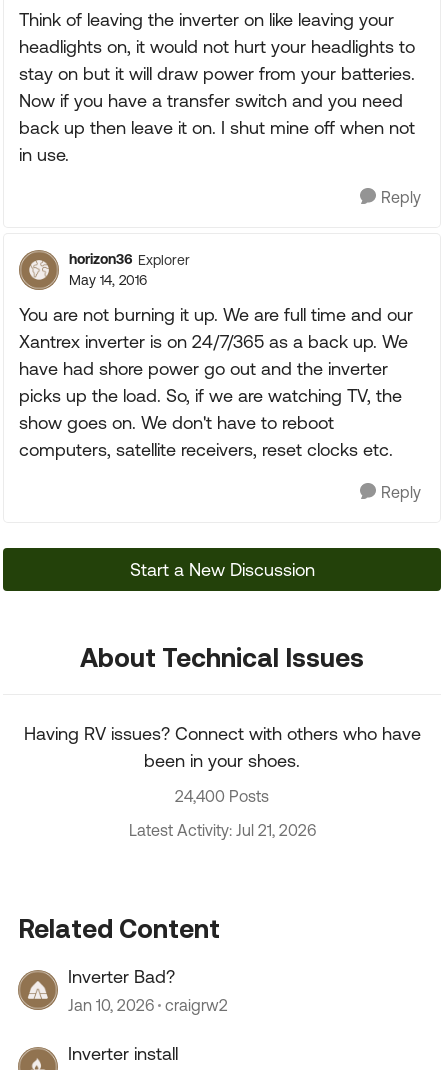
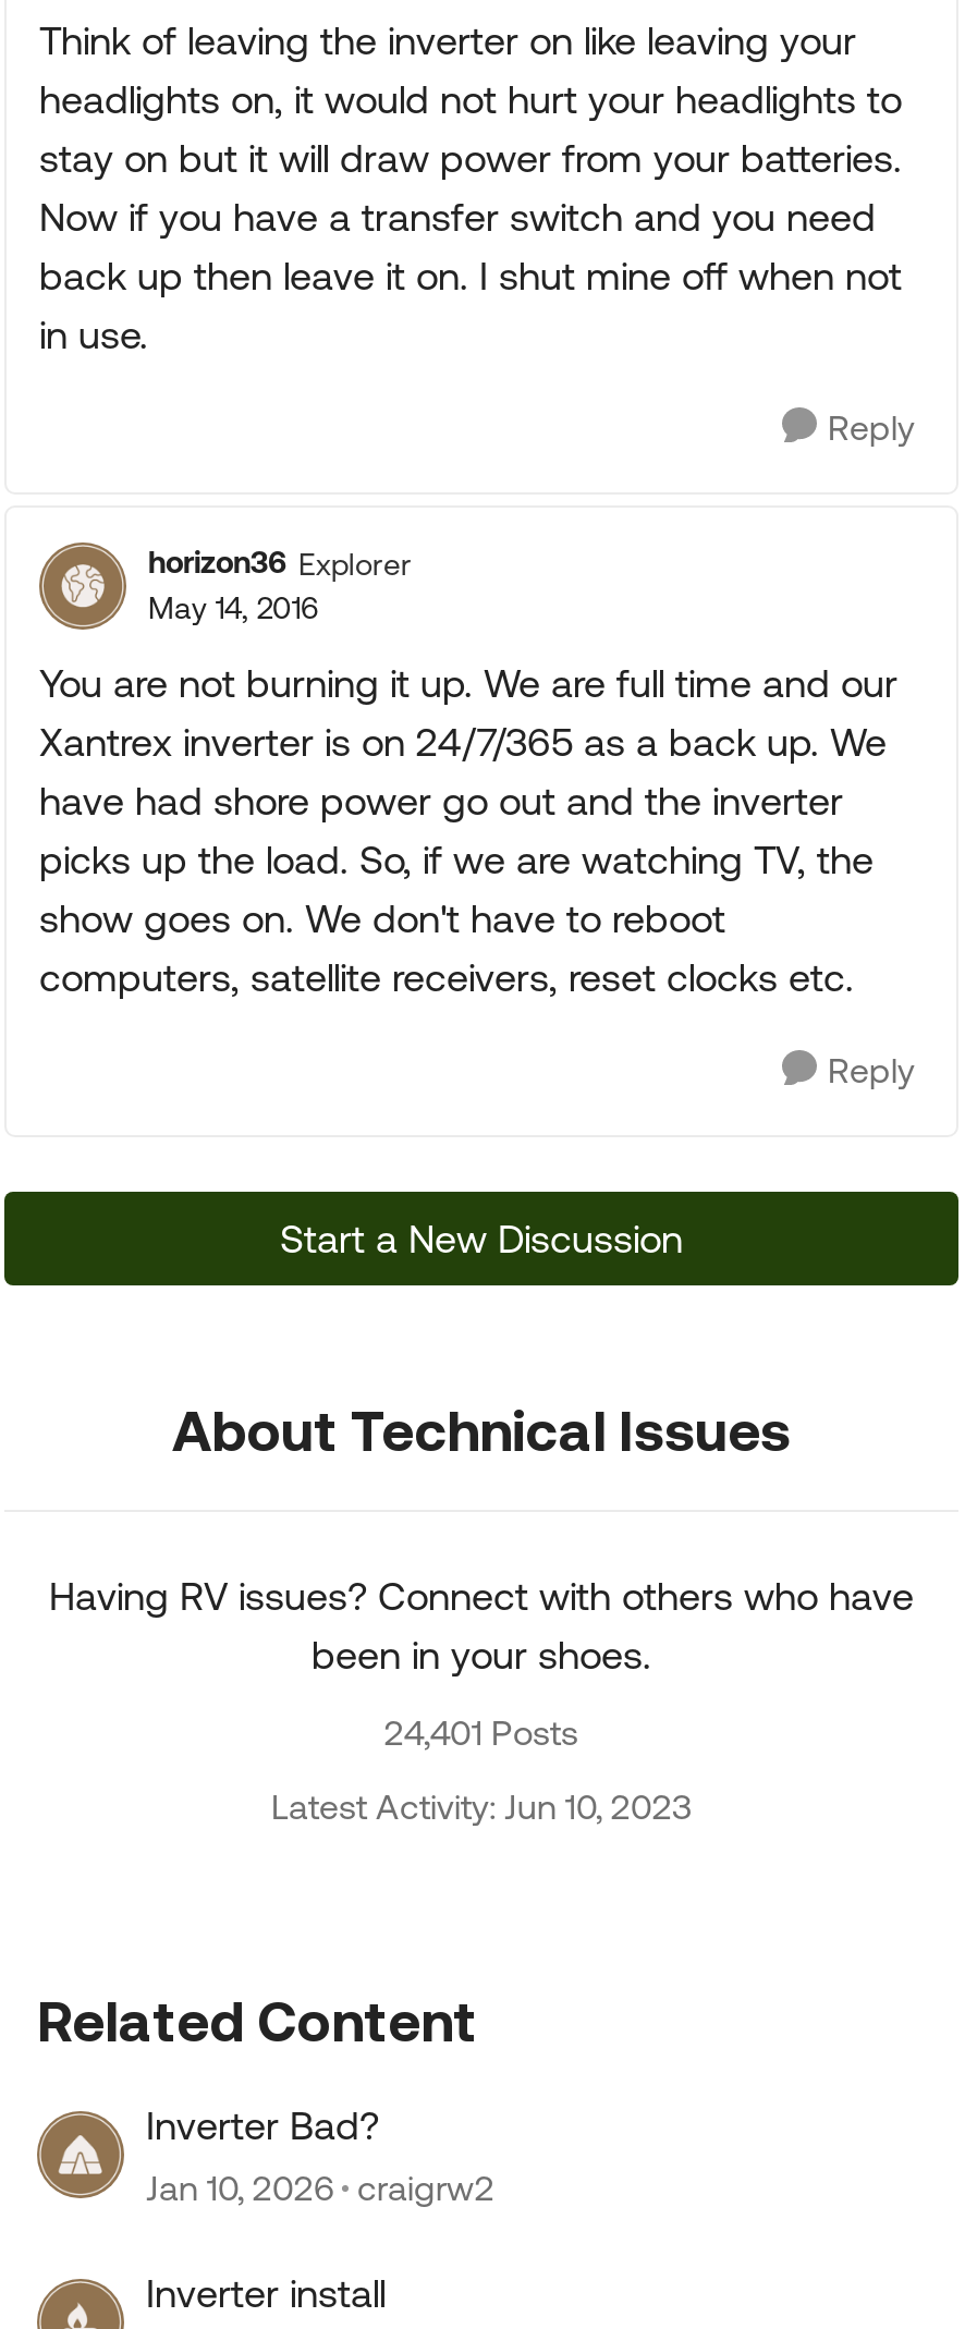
- 24,400 Posts
+ 24,401 Posts

- Latest Activity: Jul 21, 2026
+ Latest Activity: Jun 10, 2023
